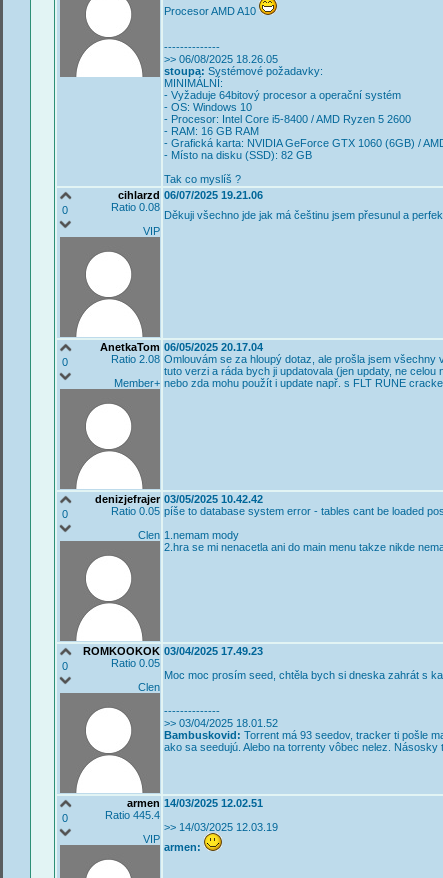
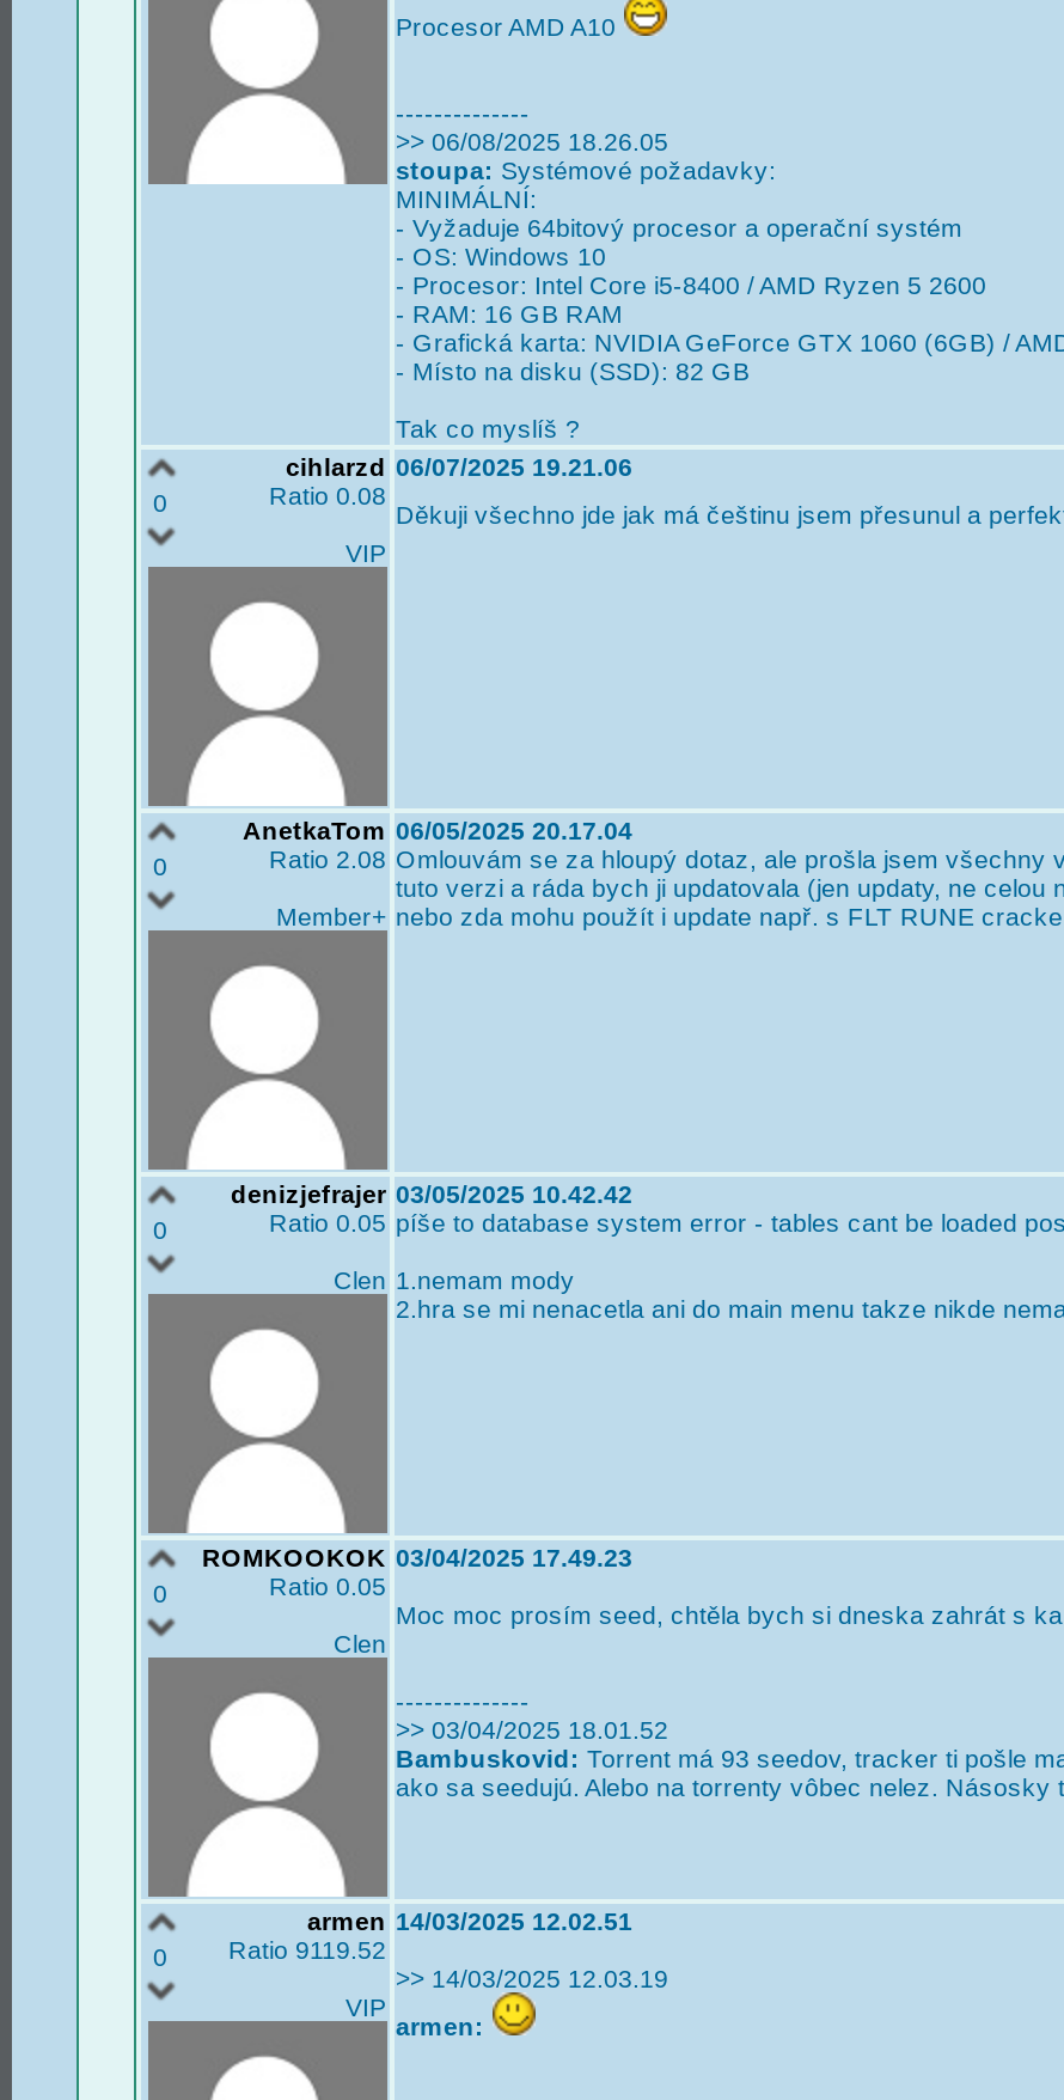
- Ratio 445.4
+ Ratio 9119.52
